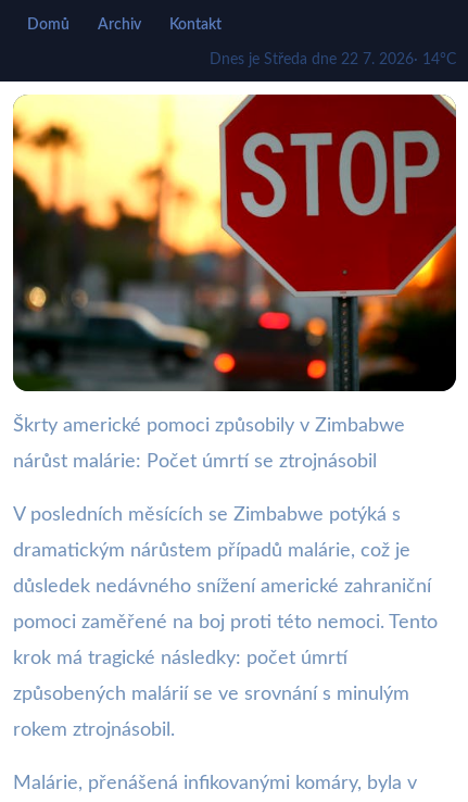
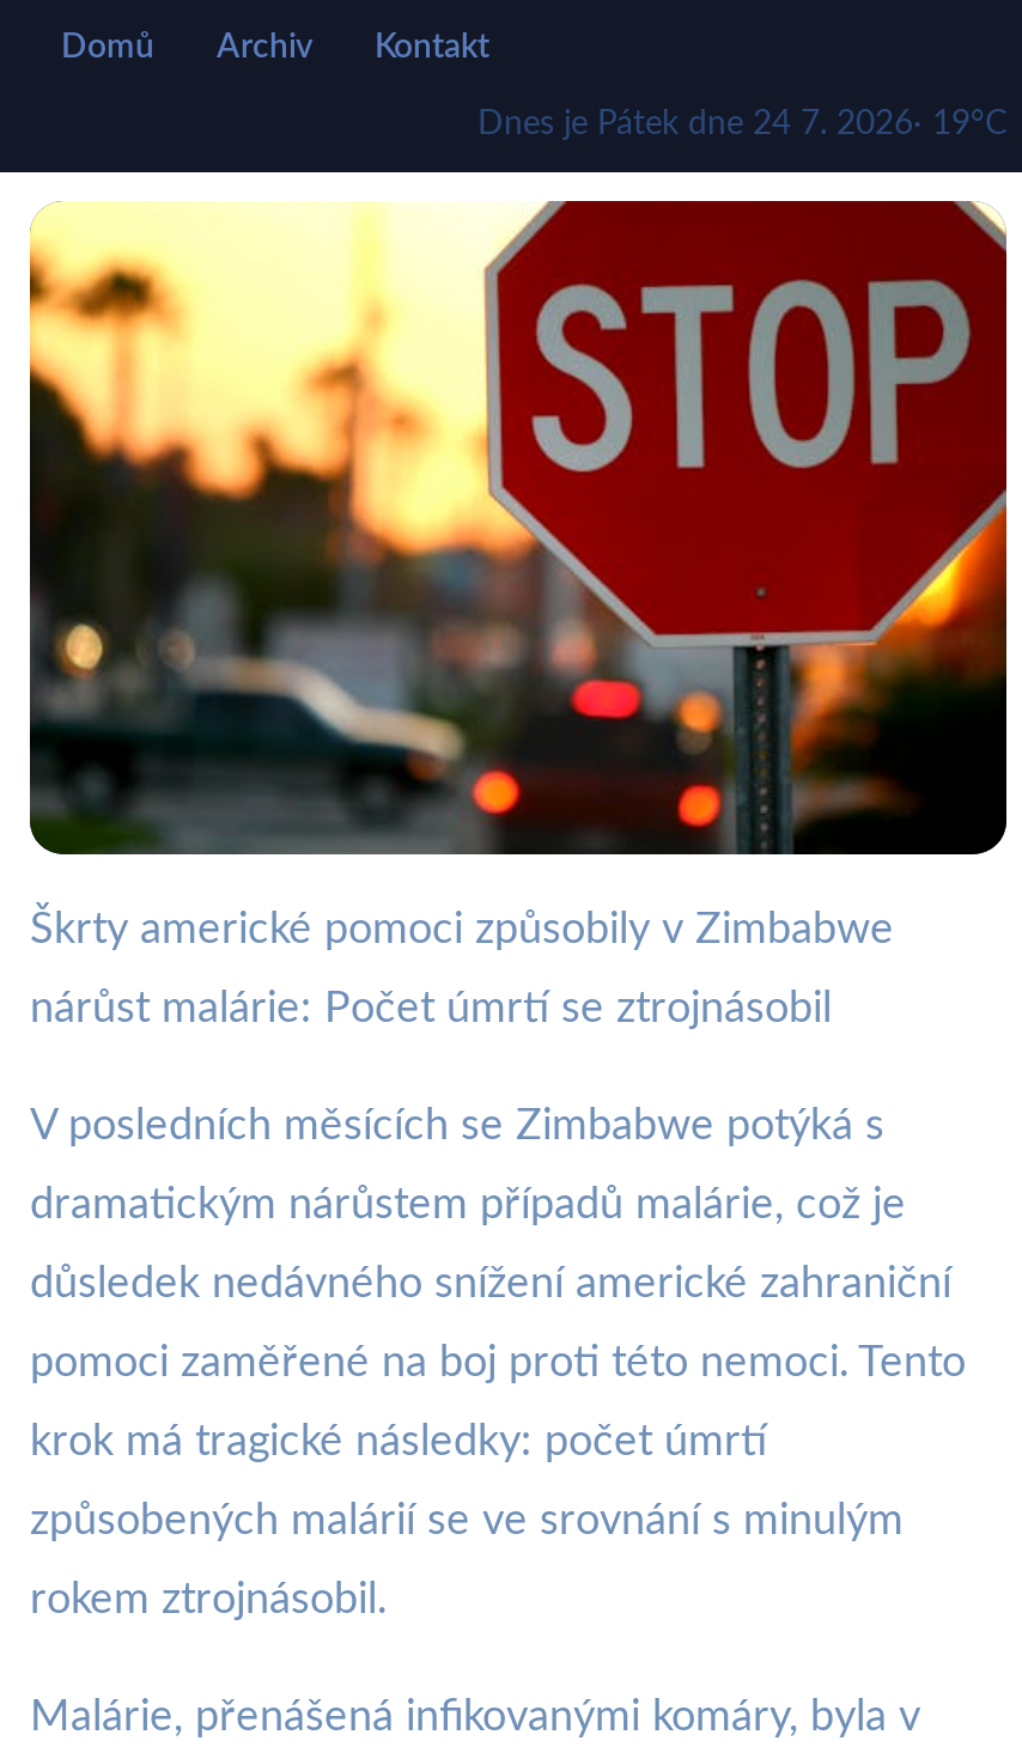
- Dnes je Středa dne 22 7. 2026 · 14°C
+ Dnes je Pátek dne 24 7. 2026 · 19°C
